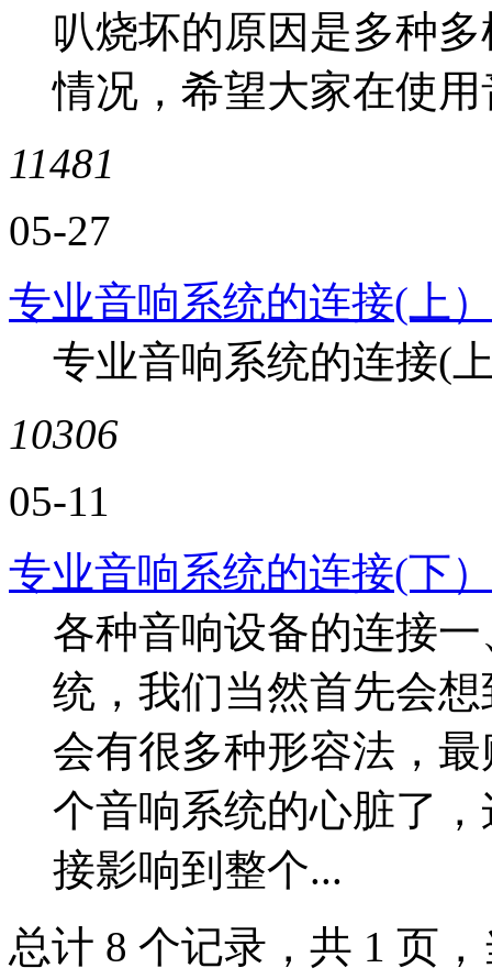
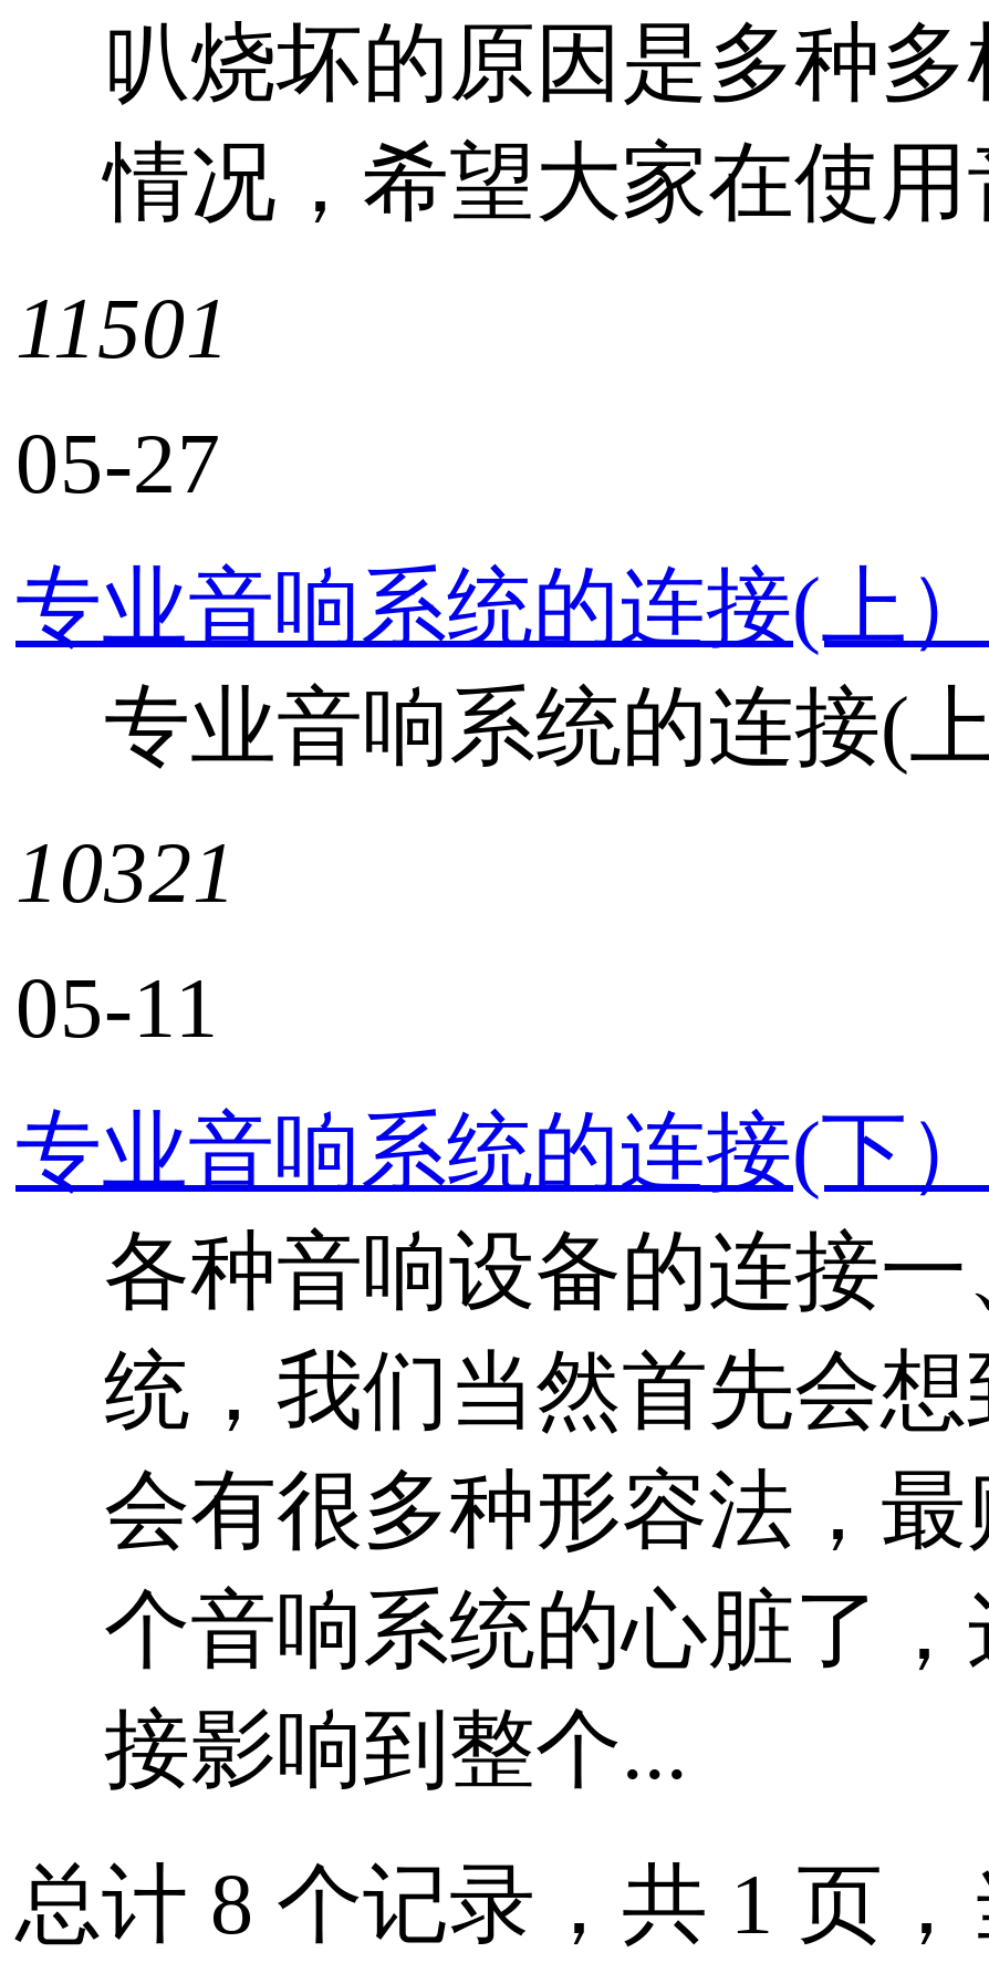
- 11481
+ 11501

- 10306
+ 10321
